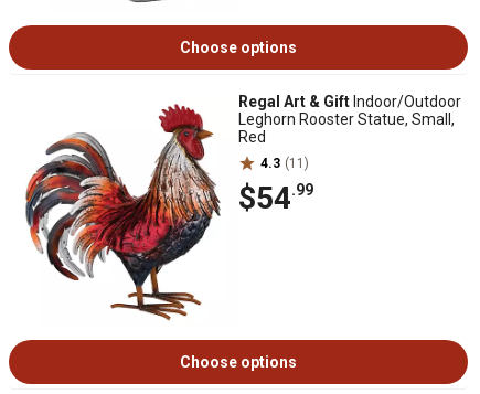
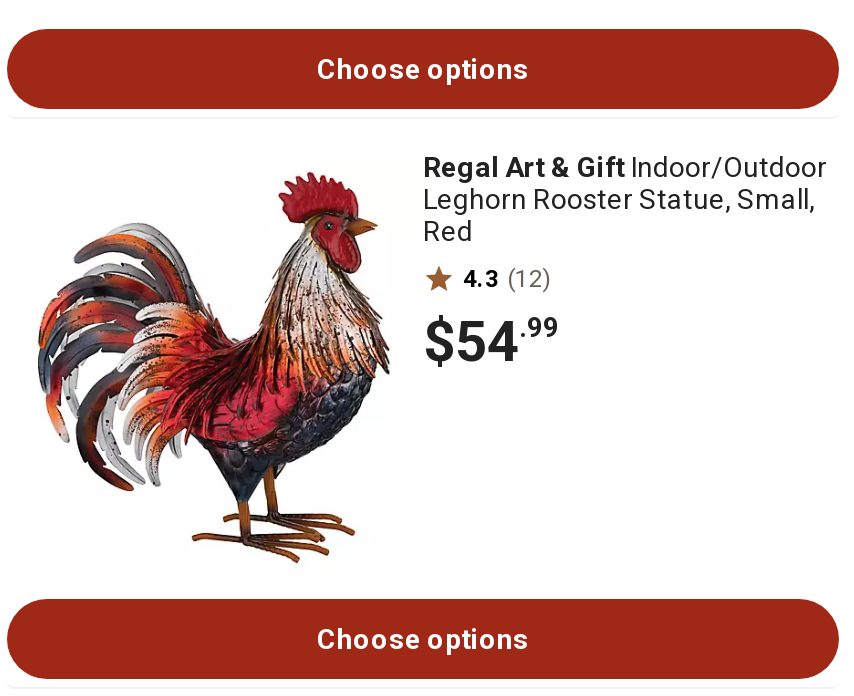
- 4.3 (11)
+ 4.3 (12)
